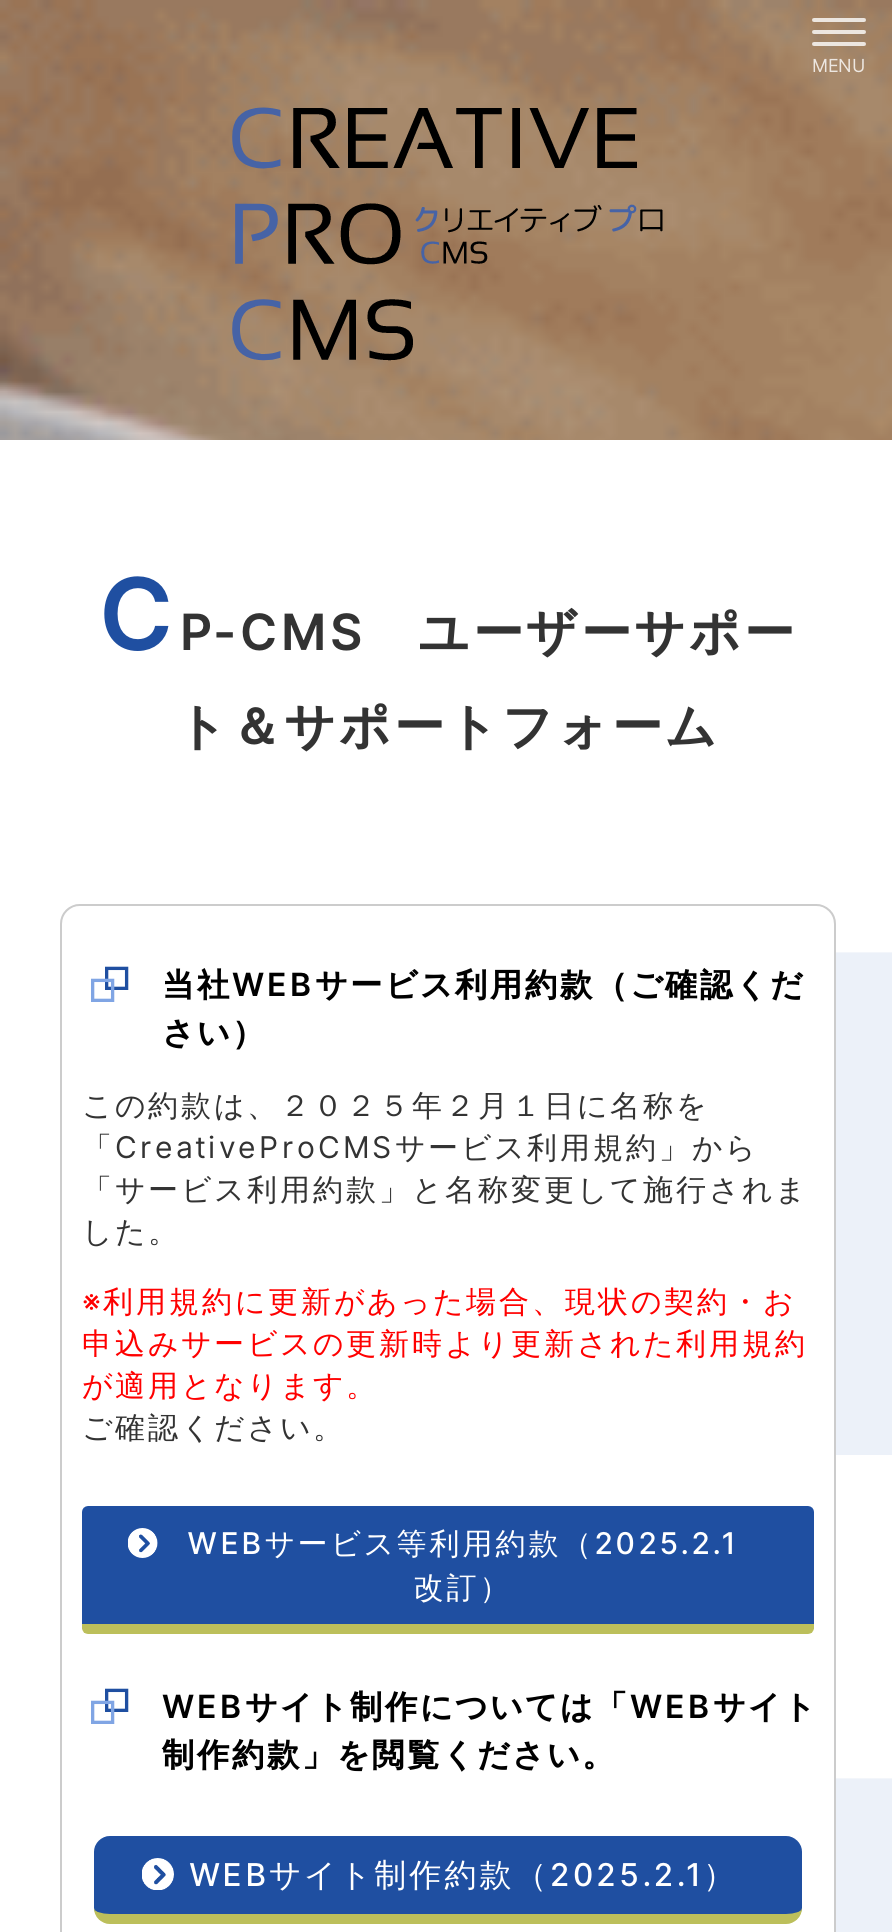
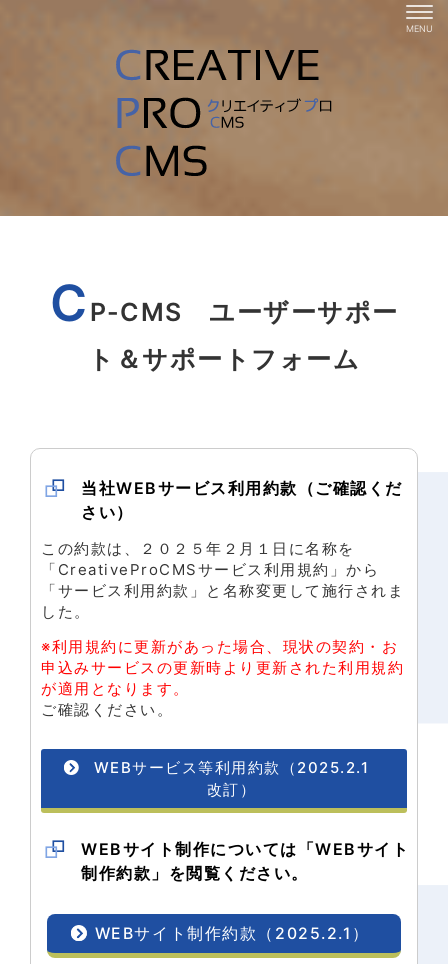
- [image]
